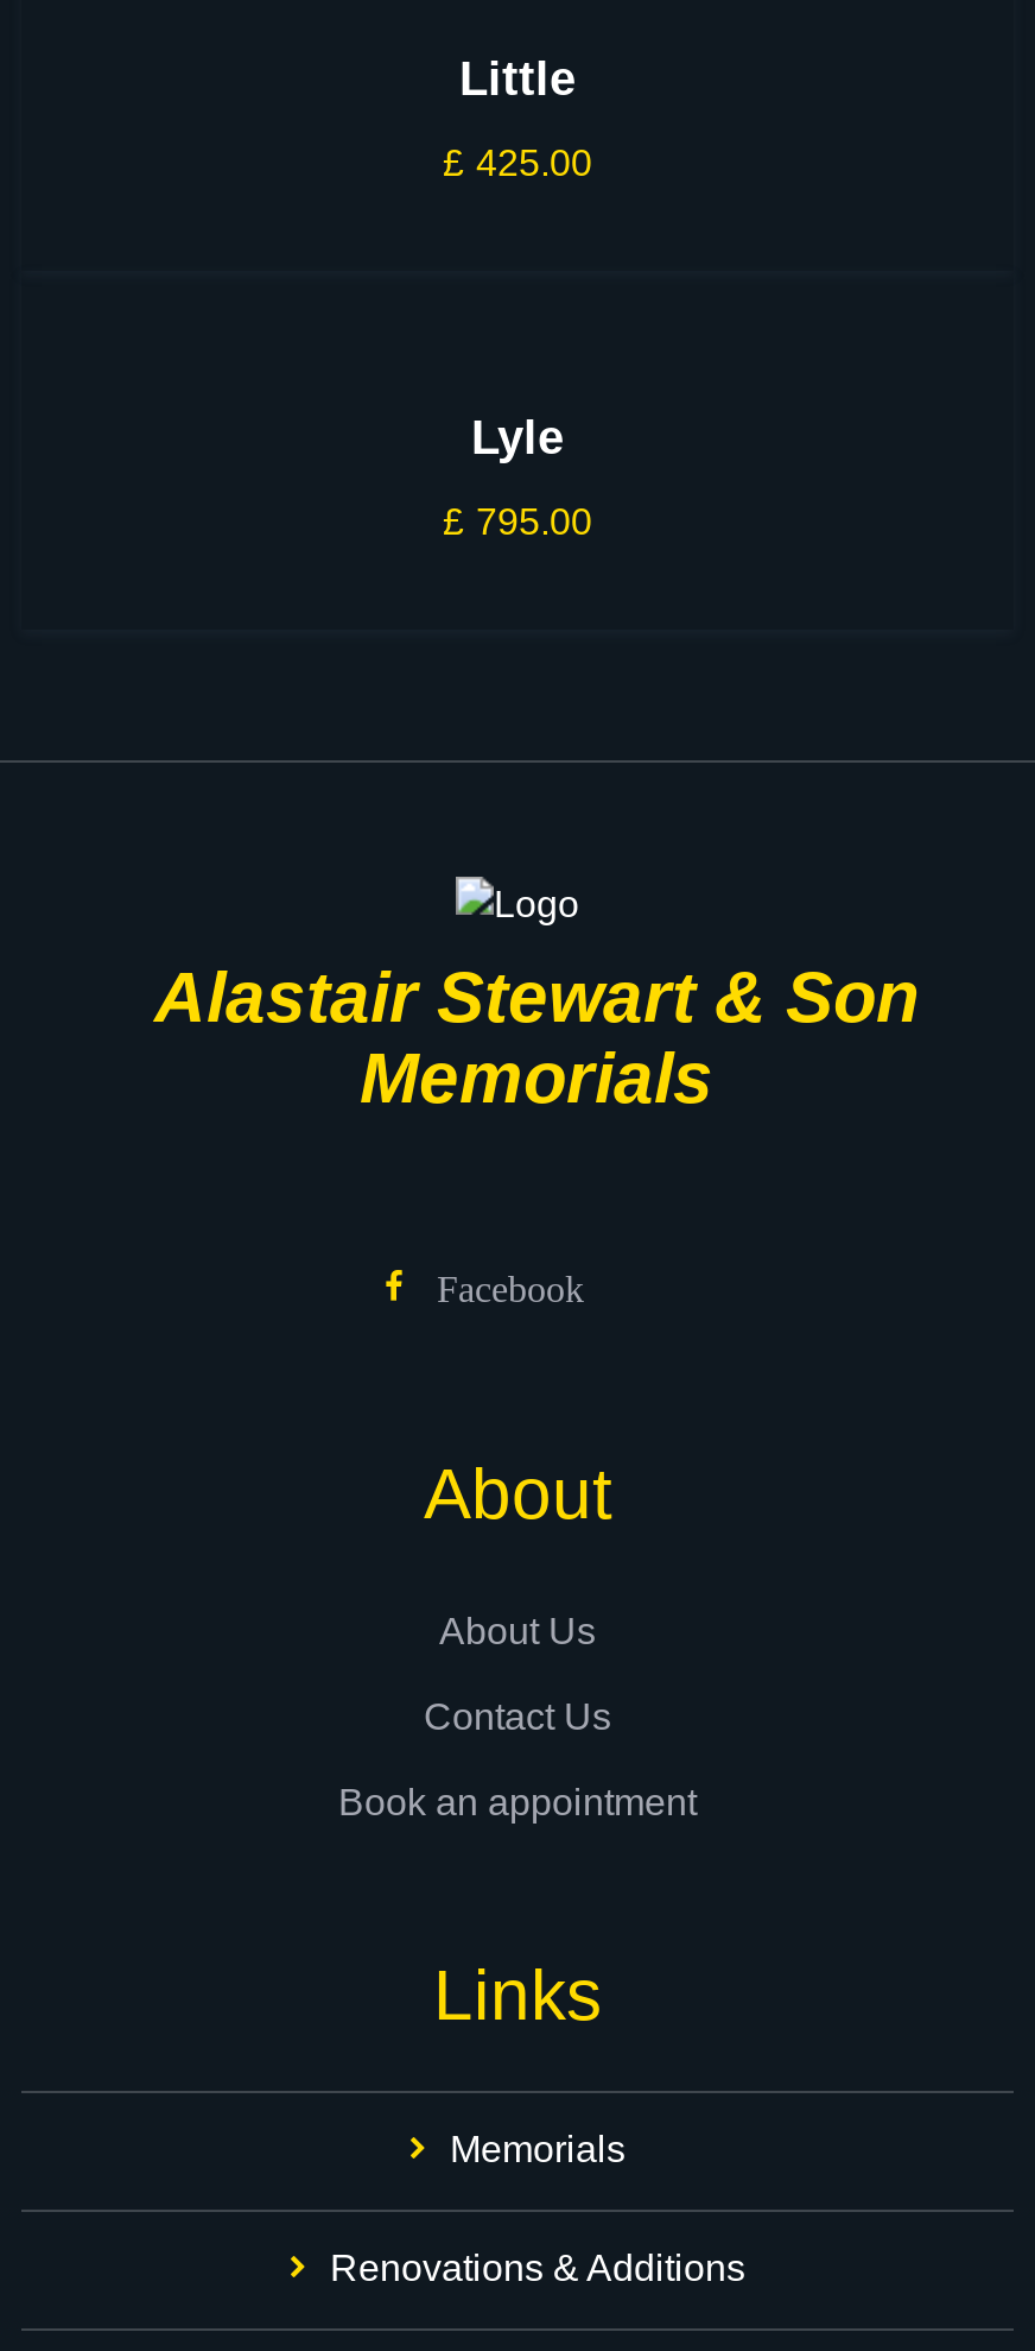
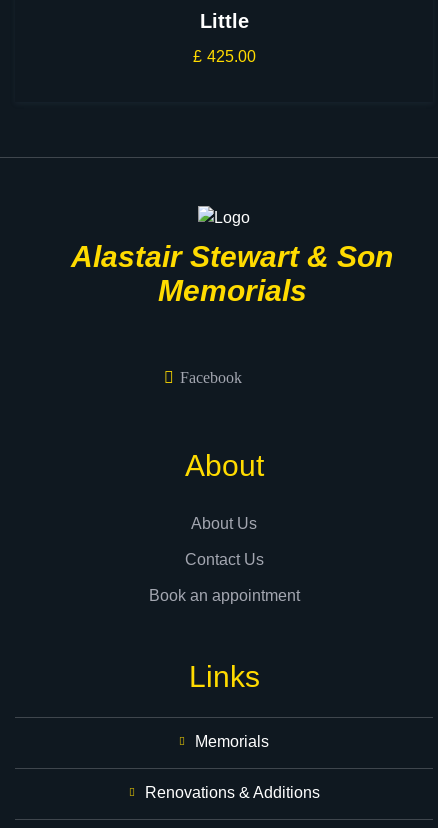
- Lyle
- £ 795.00
